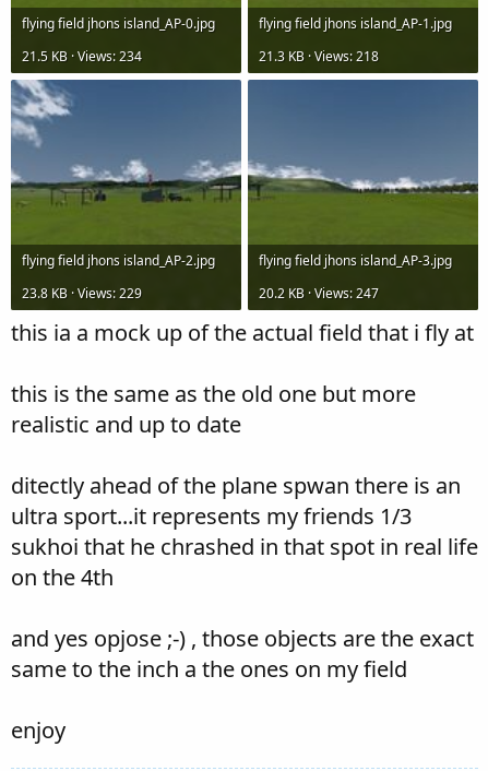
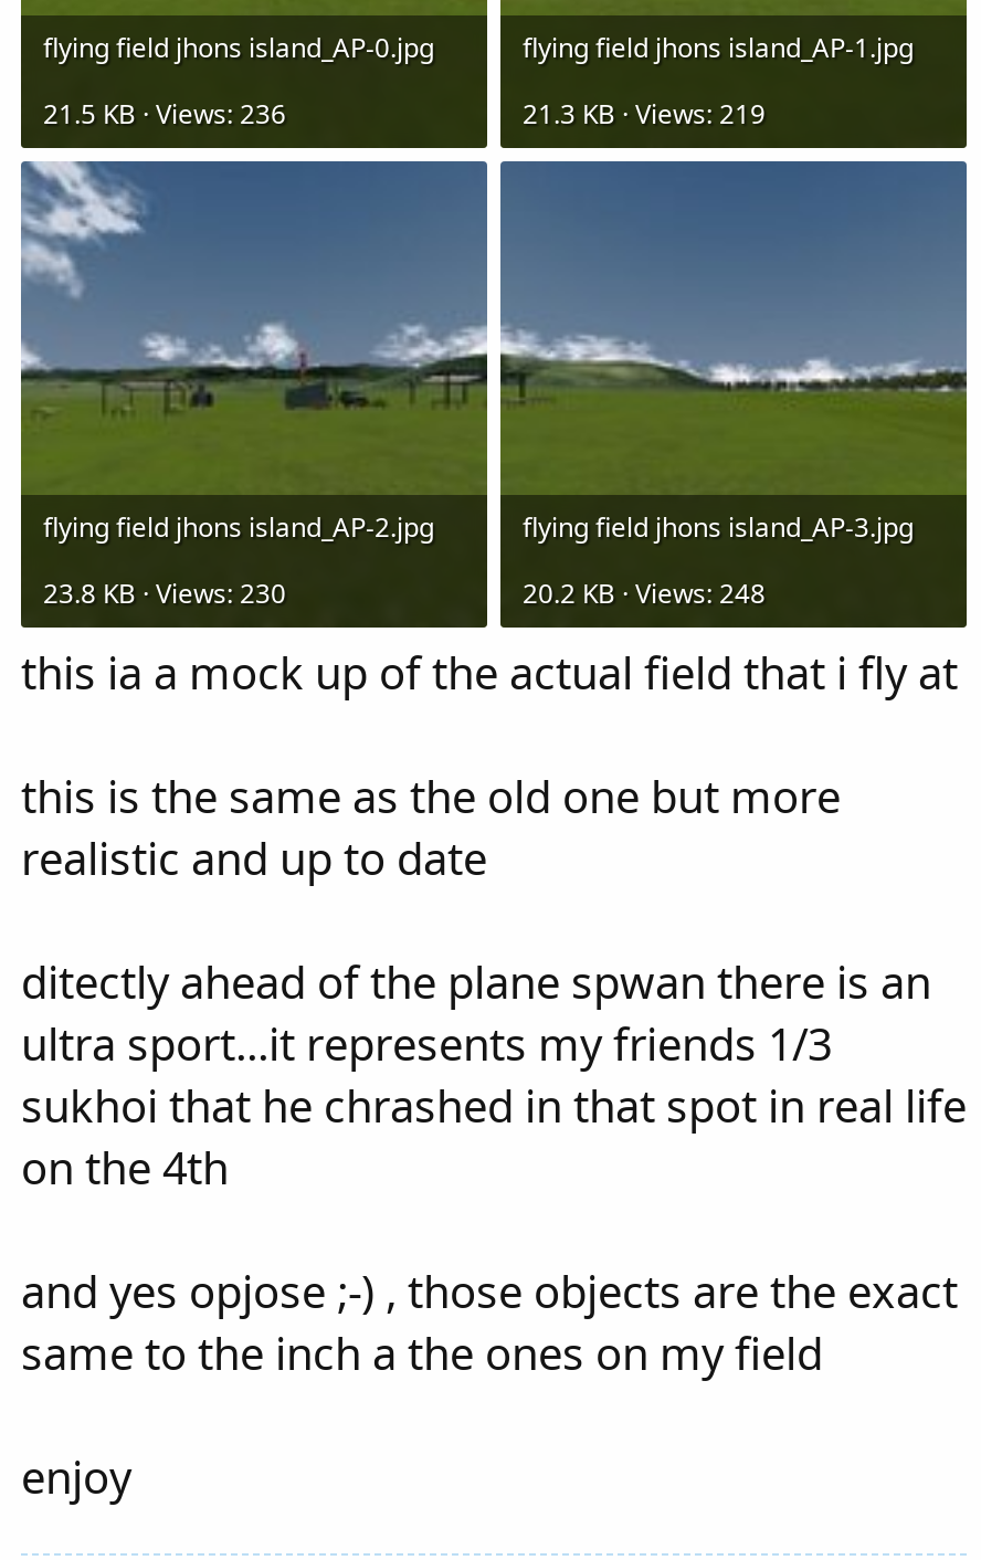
- 21.5 KB · Views: 234
+ 21.5 KB · Views: 236

- 21.3 KB · Views: 218
+ 21.3 KB · Views: 219

- 23.8 KB · Views: 229
+ 23.8 KB · Views: 230

- 20.2 KB · Views: 247
+ 20.2 KB · Views: 248
